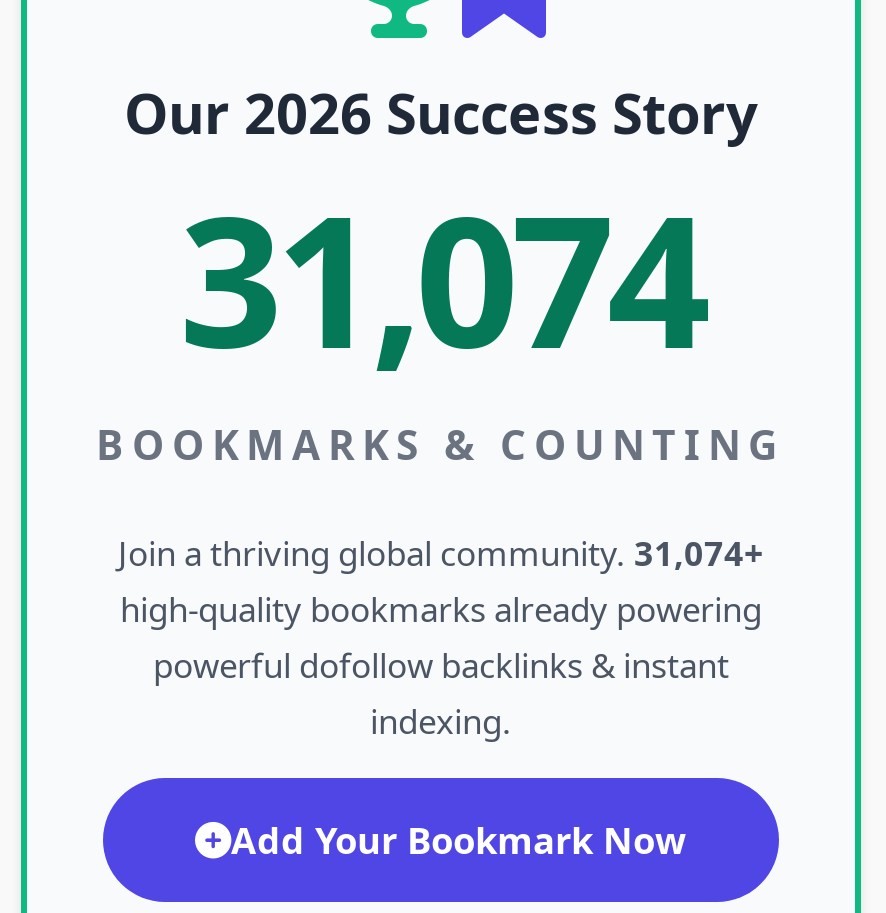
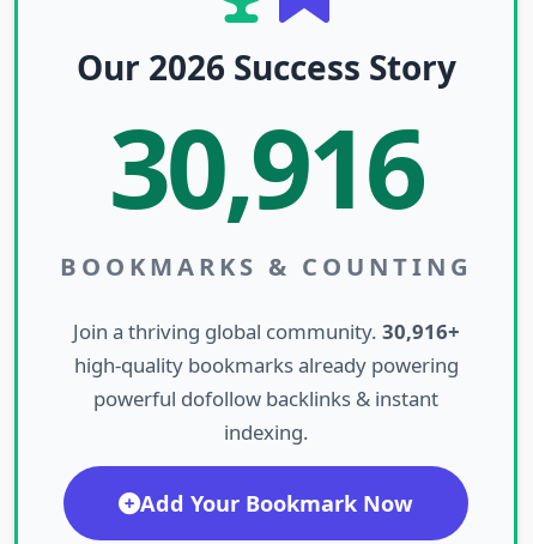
- 31,074
+ 30,916

- Join a thriving global community. 31,074+
+ Join a thriving global community. 30,916+
